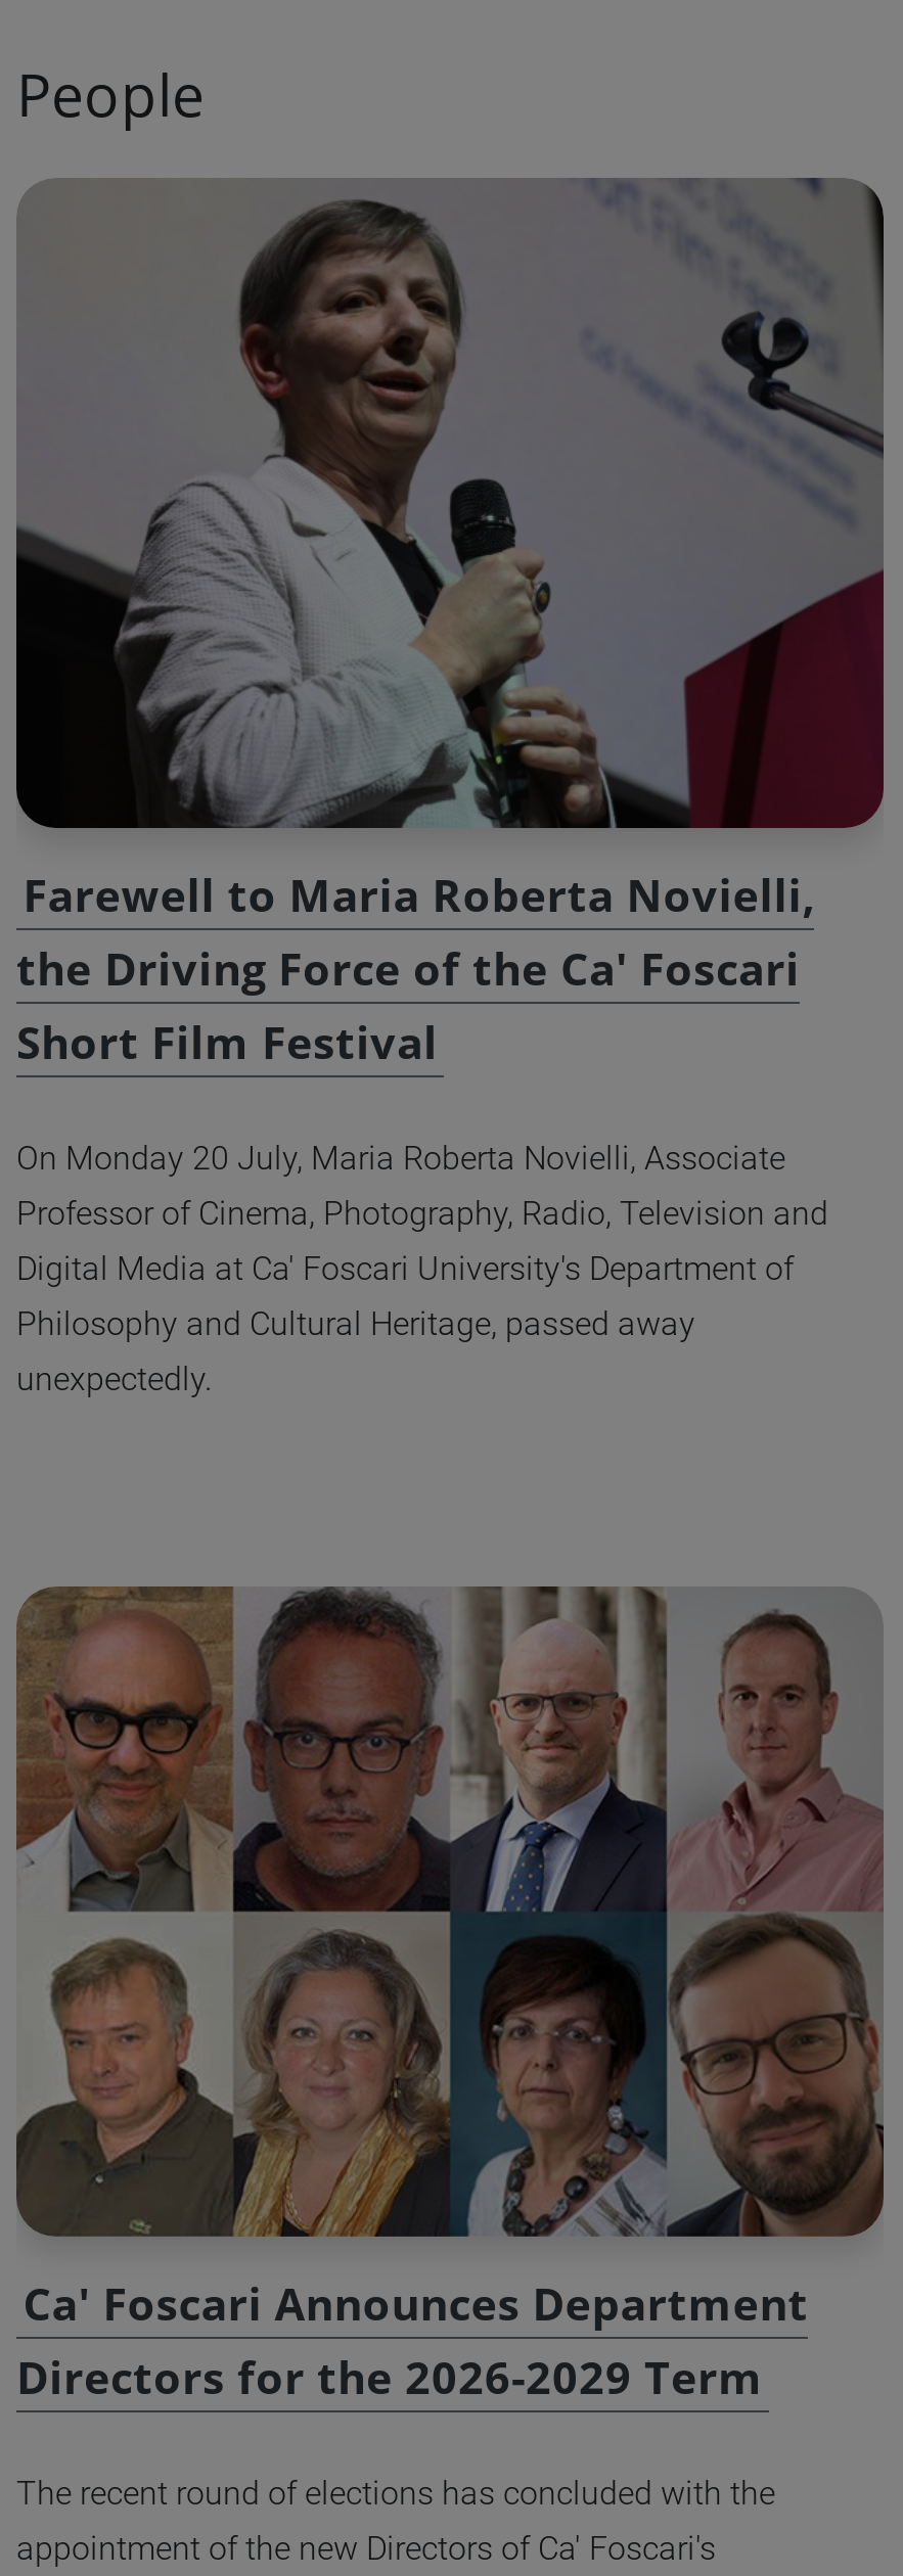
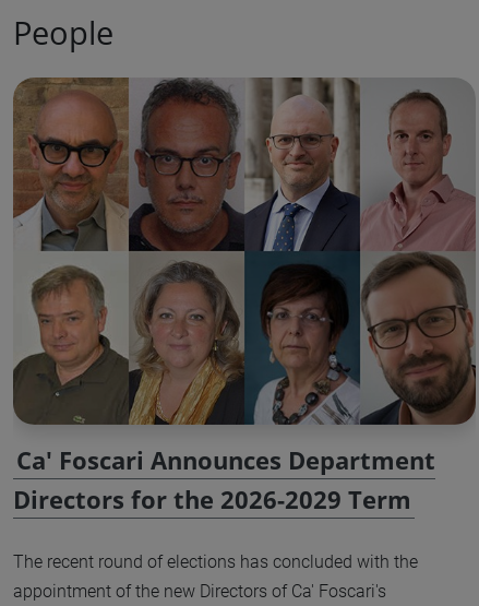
- [image]
- Farewell to Maria Roberta Novielli,
- the Driving Force of the Ca' Foscari
- Short Film Festival
- On Monday 20 July, Maria Roberta Novielli, Associate
- Professor of Cinema, Photography, Radio, Television and
- Digital Media at Ca' Foscari University's Department of
- Philosophy and Cultural Heritage, passed away
- unexpectedly.
